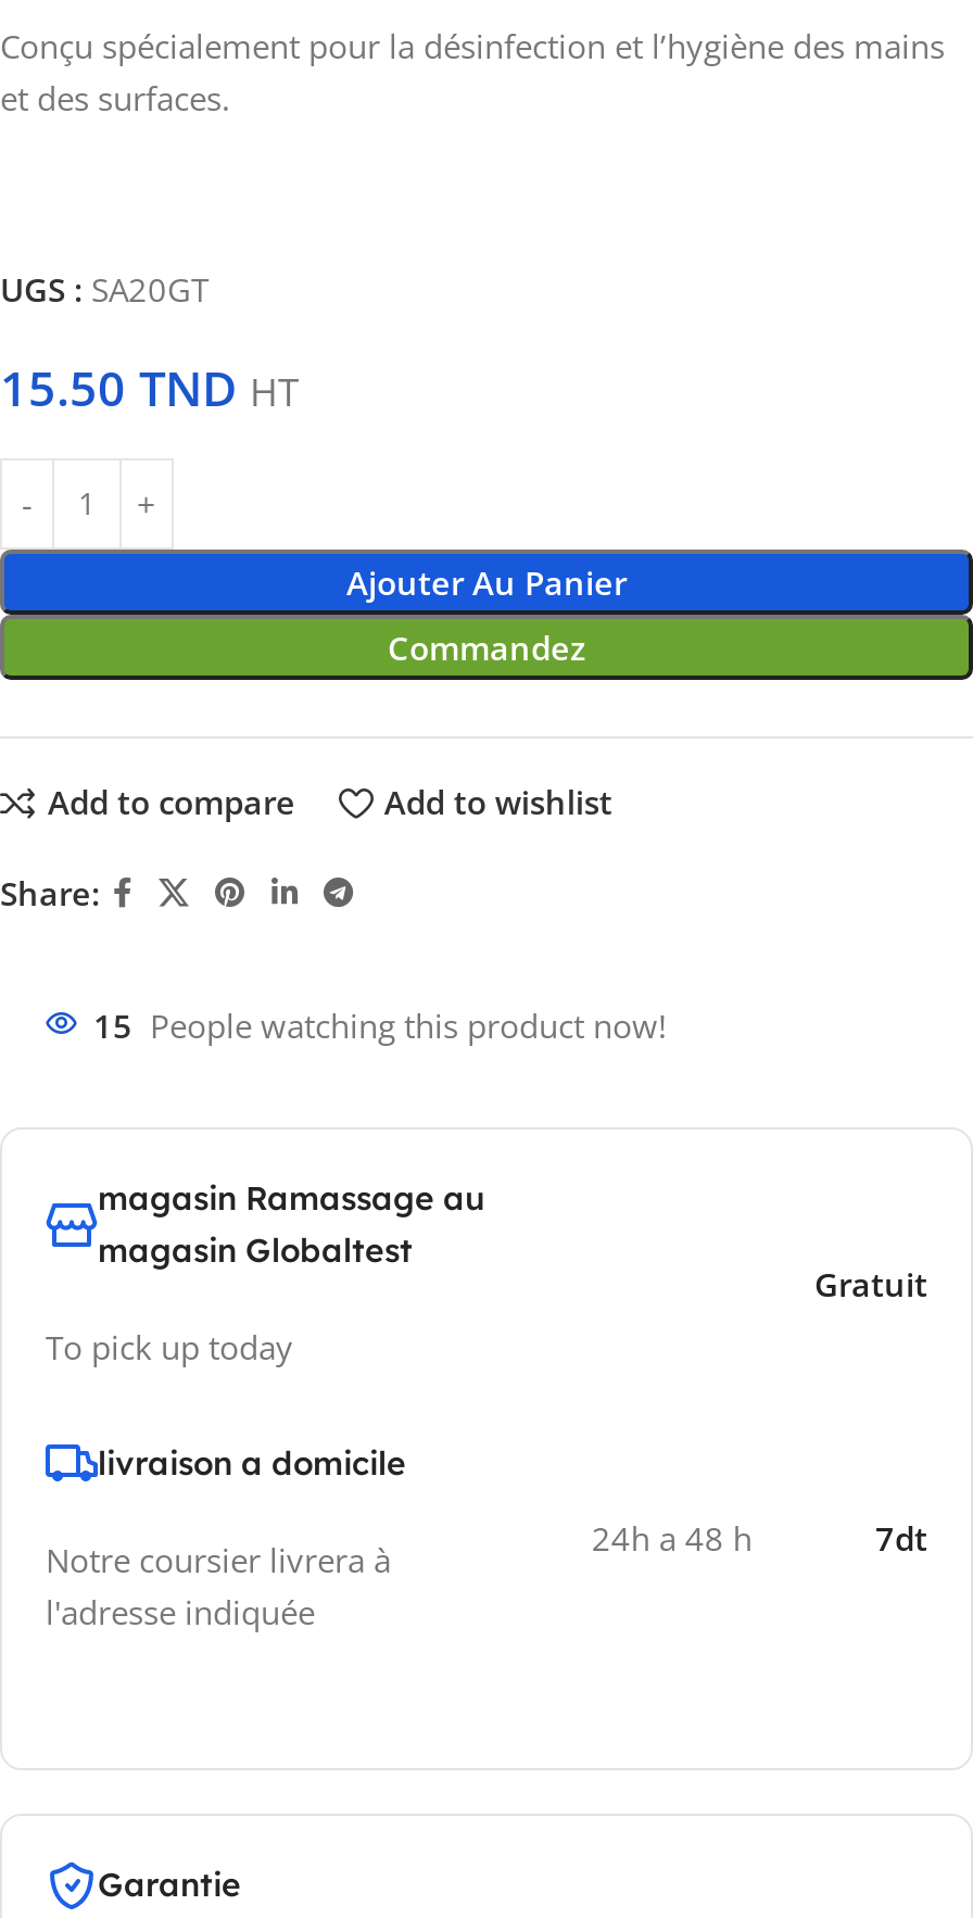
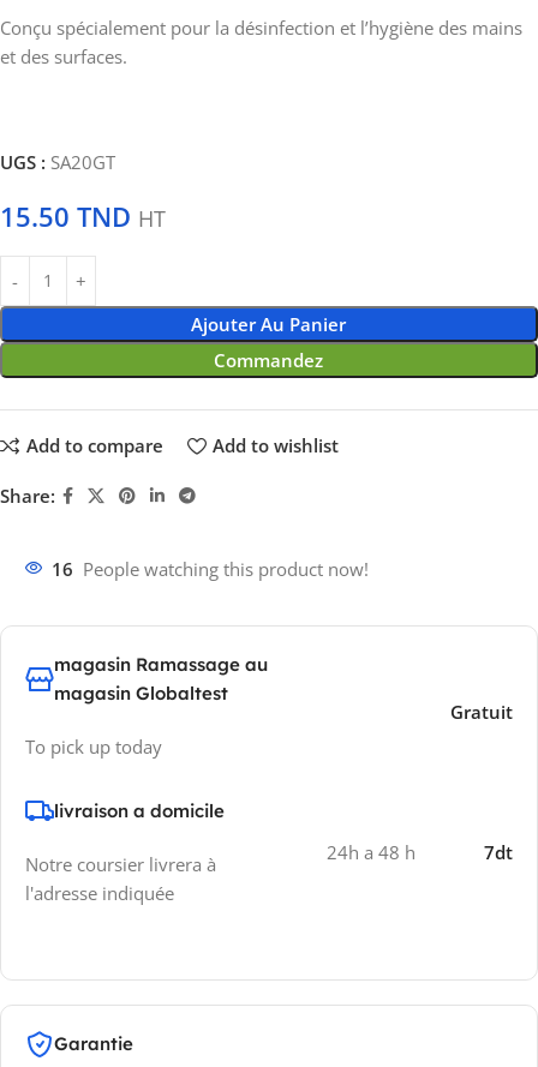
- 15 People watching this product now!
+ 16 People watching this product now!
